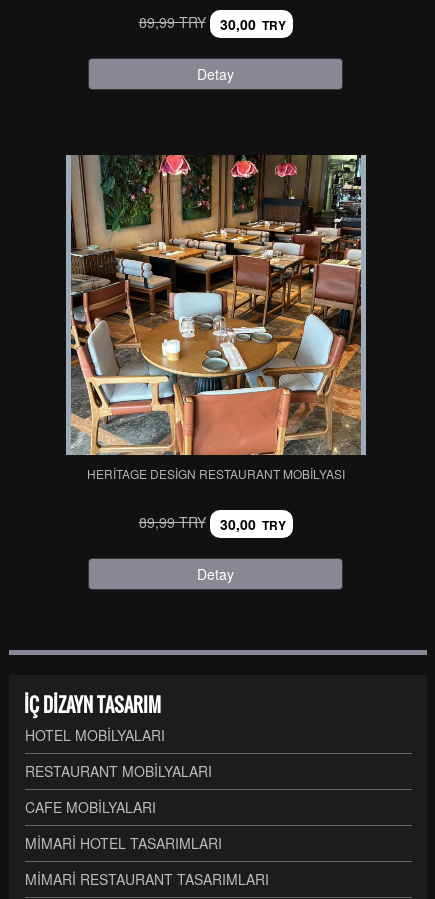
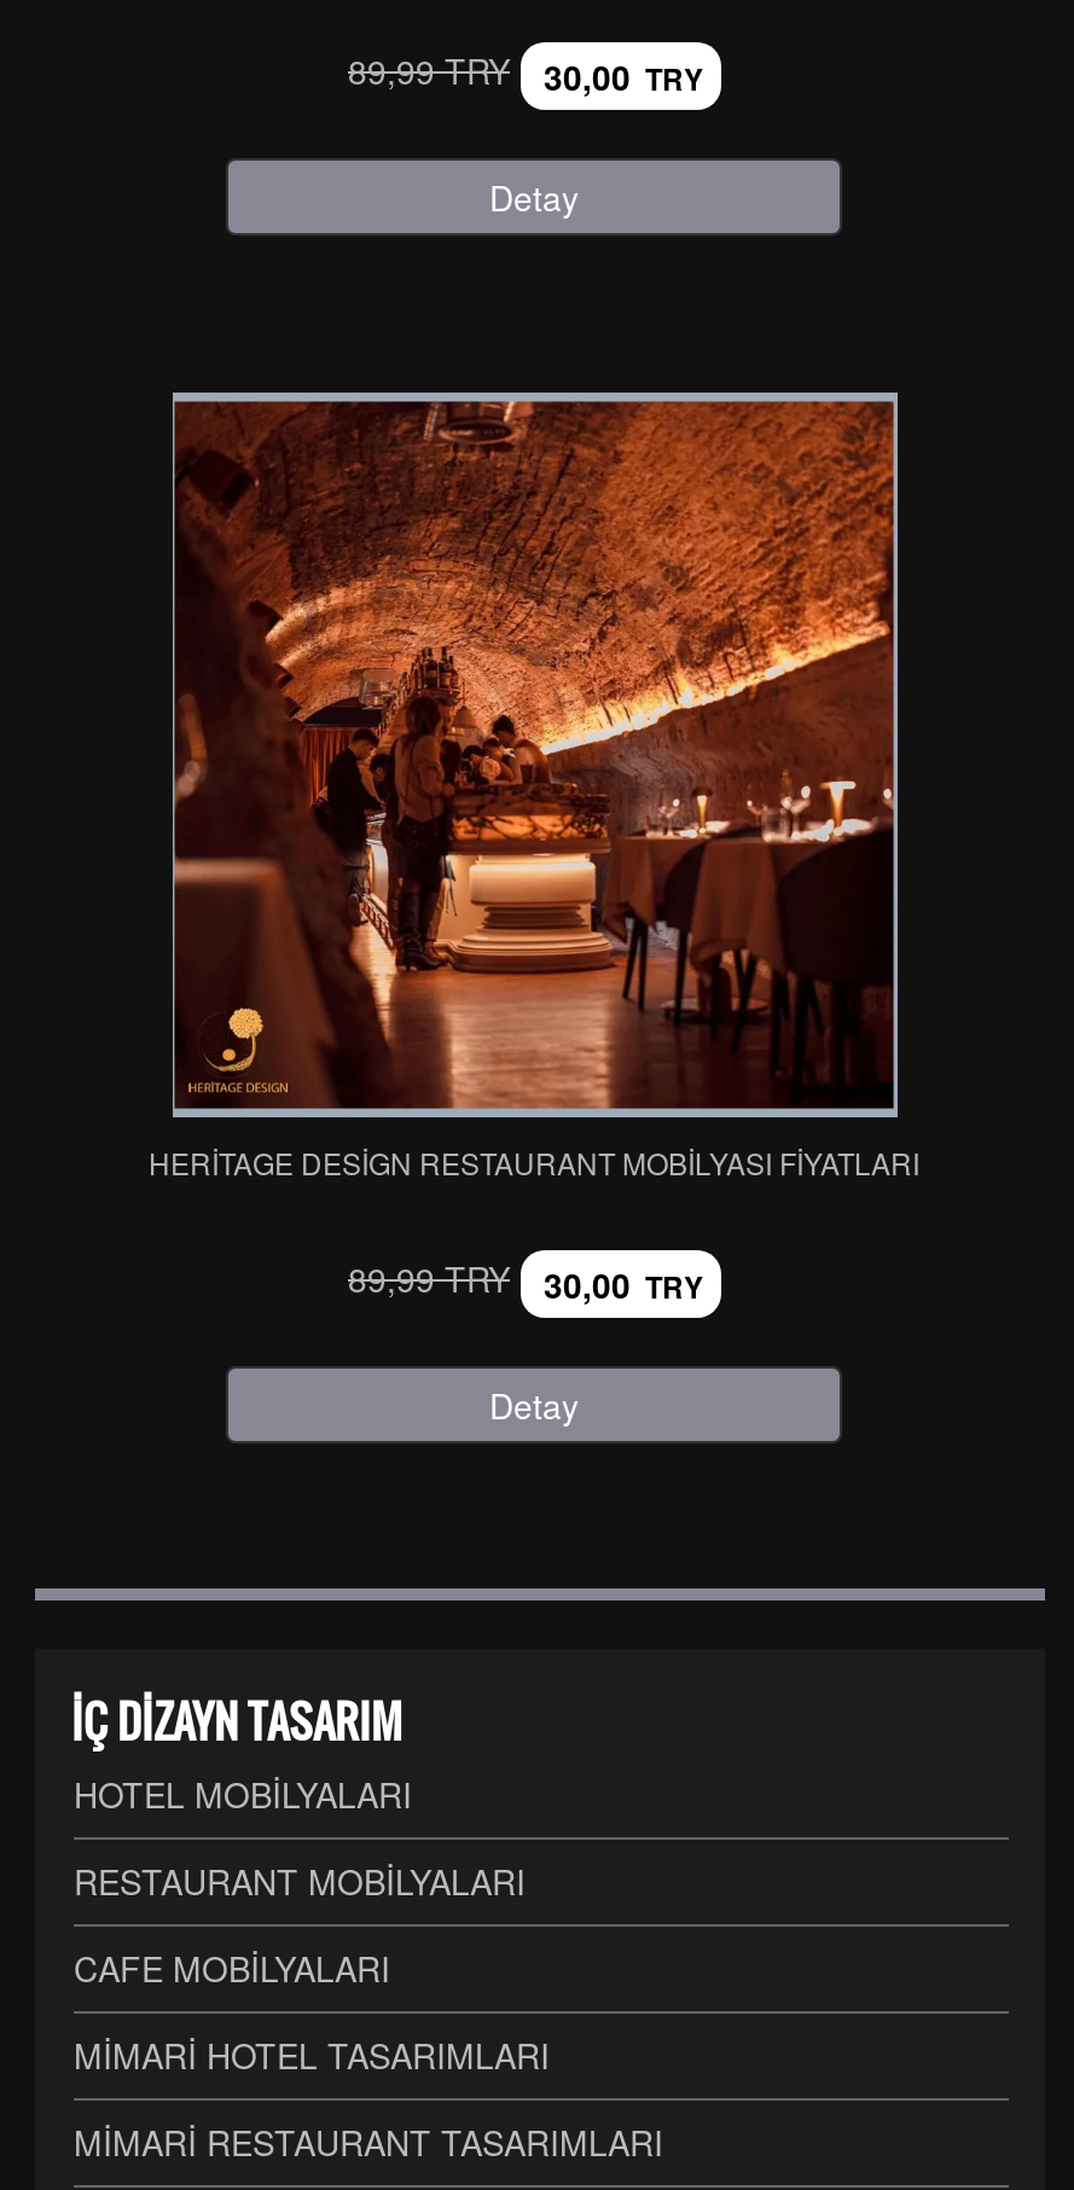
- [image]
- HERITAGE DESIGN RESTAURANT MOBILYASI
+ [image]
+ HERITAGE DESIGN RESTAURANT MOBILYASI FIYATLARI
